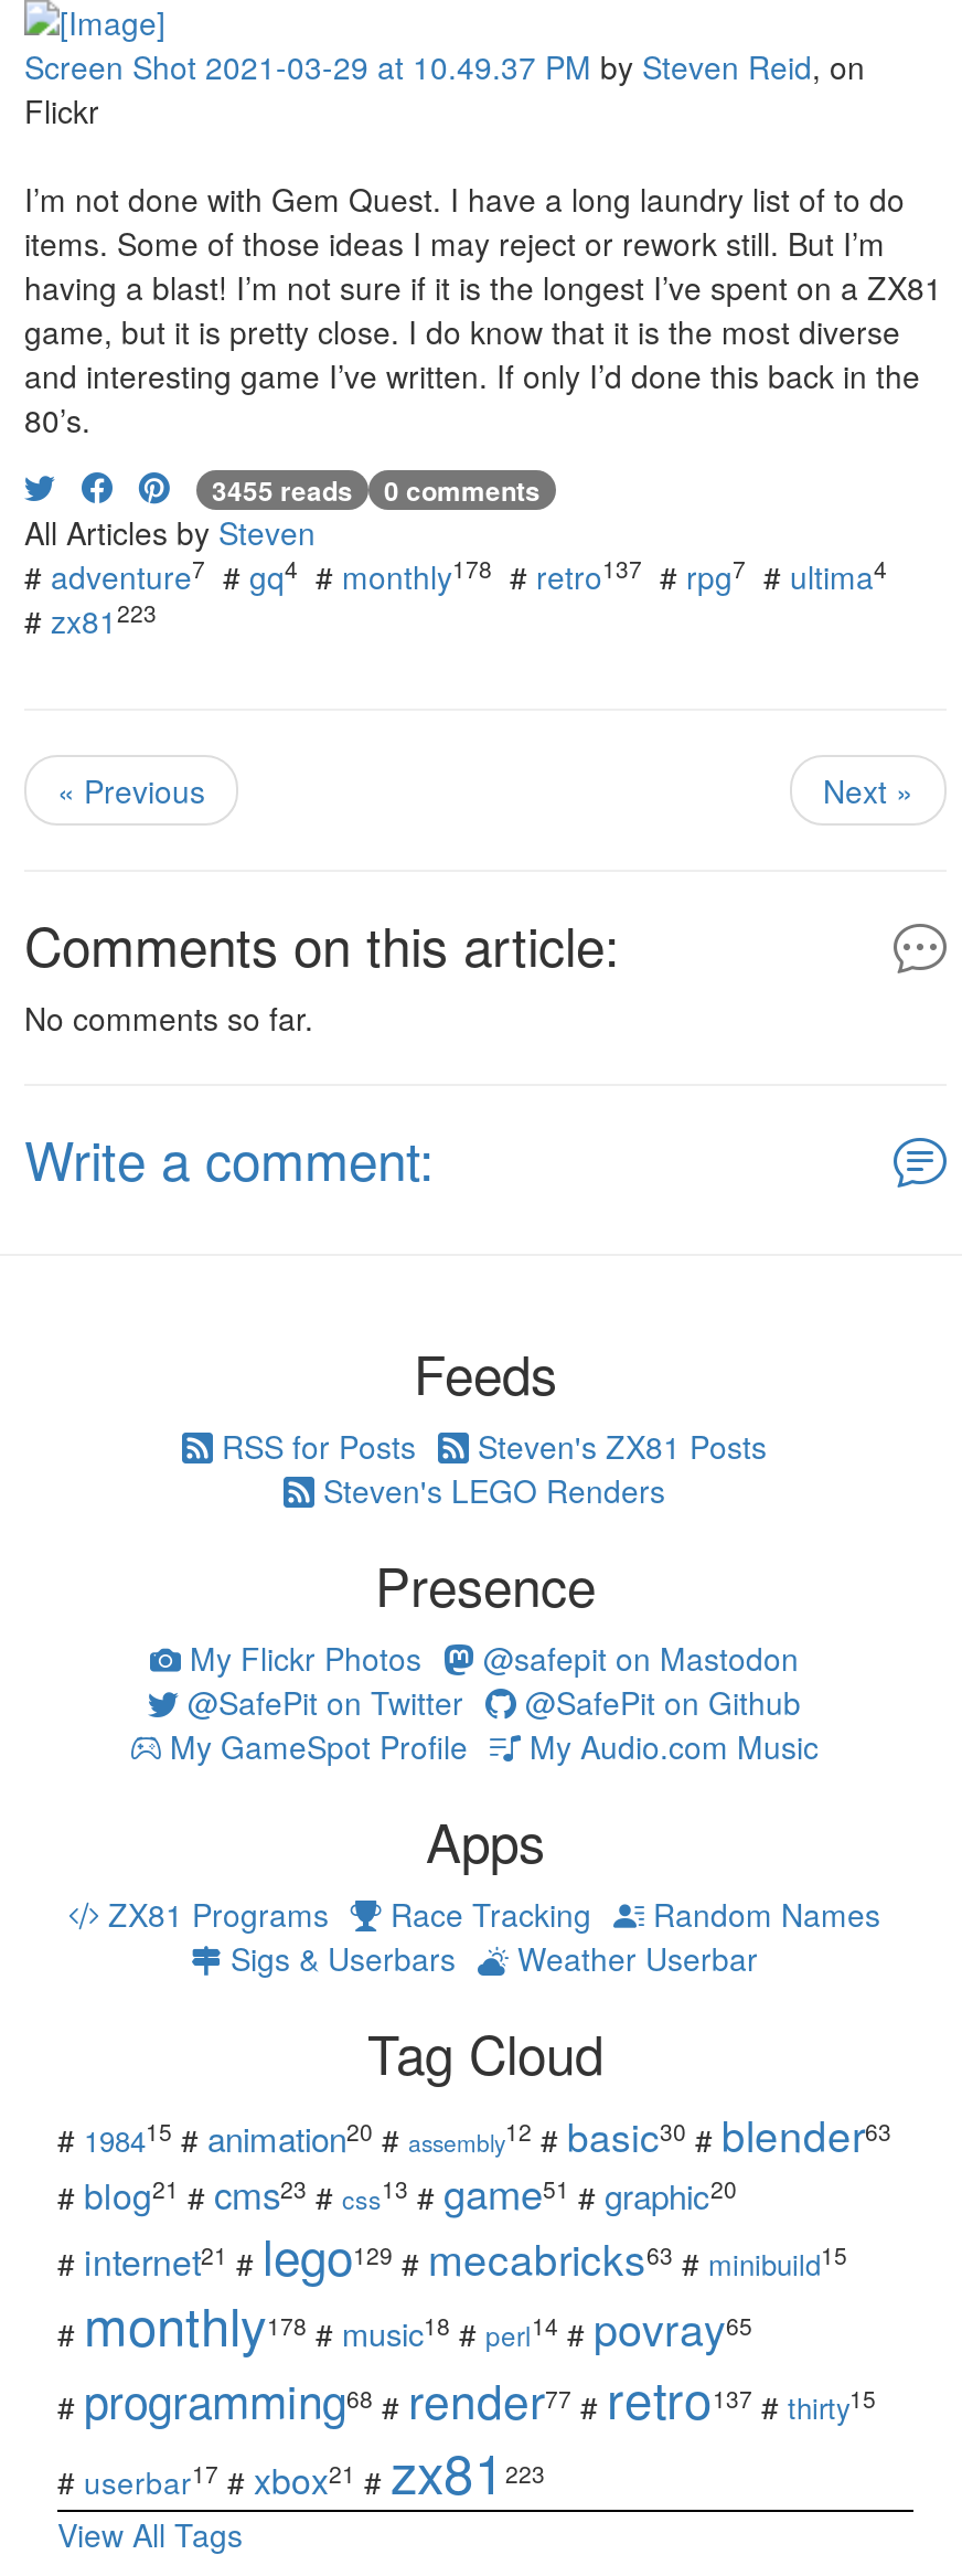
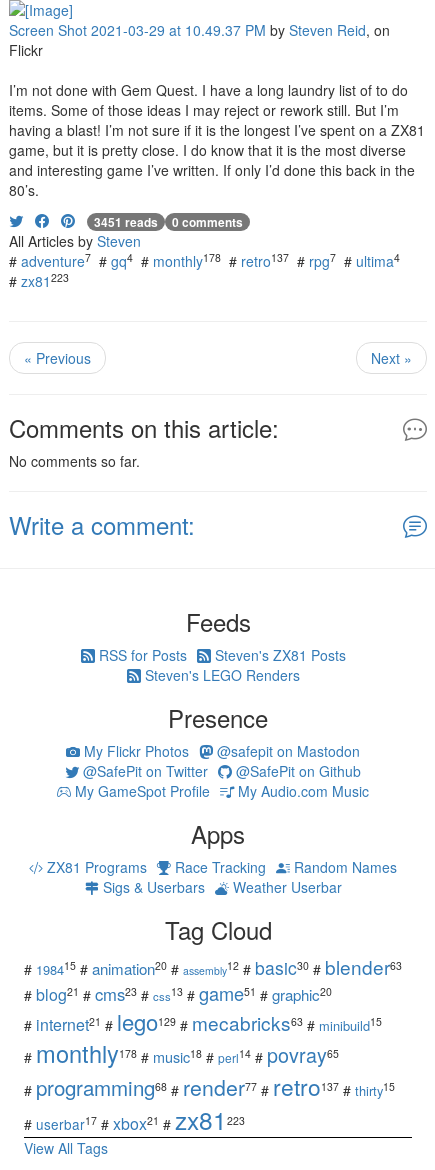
- 3455 reads 0 comments
+ 3451 reads 0 comments
